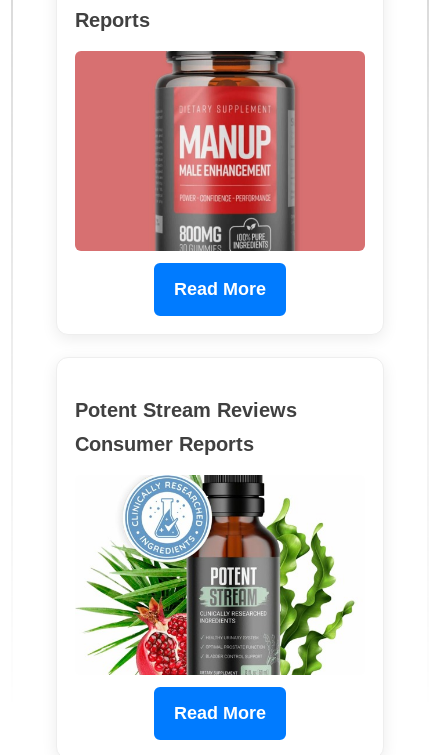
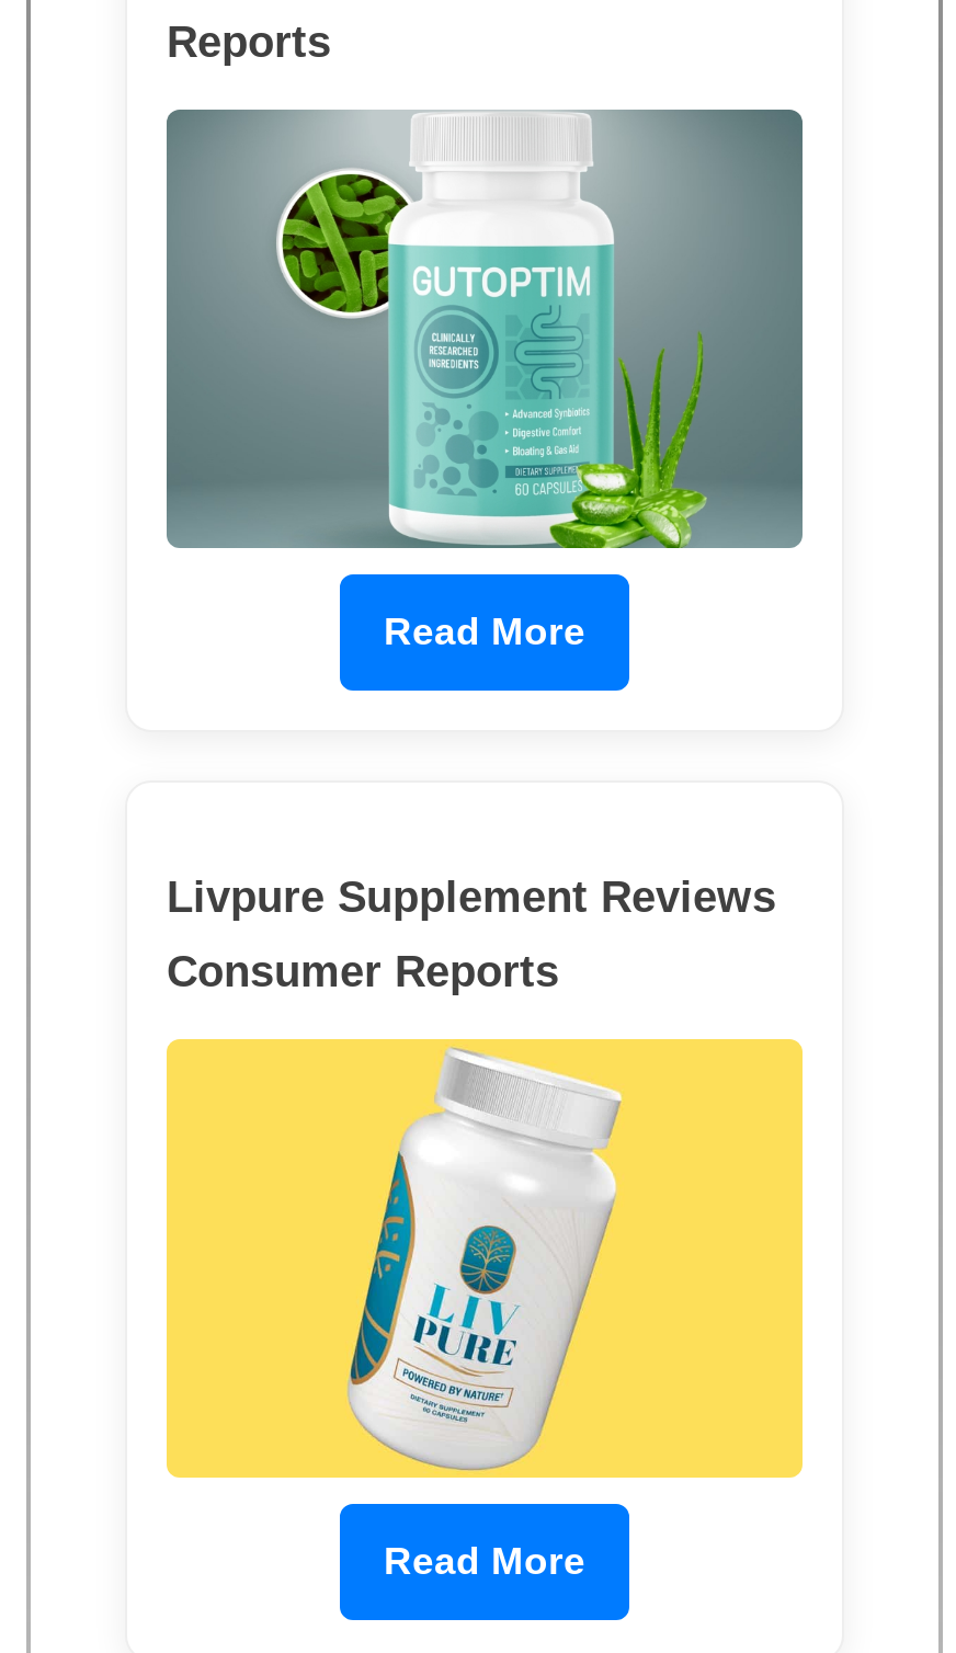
- [image]
+ [image]

- Potent Stream Reviews
+ Livpure Supplement Reviews

- [image]
+ [image]
